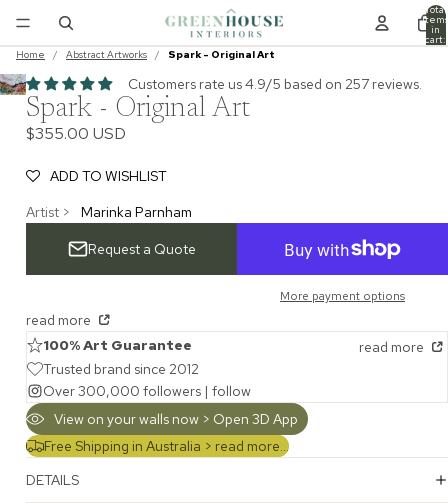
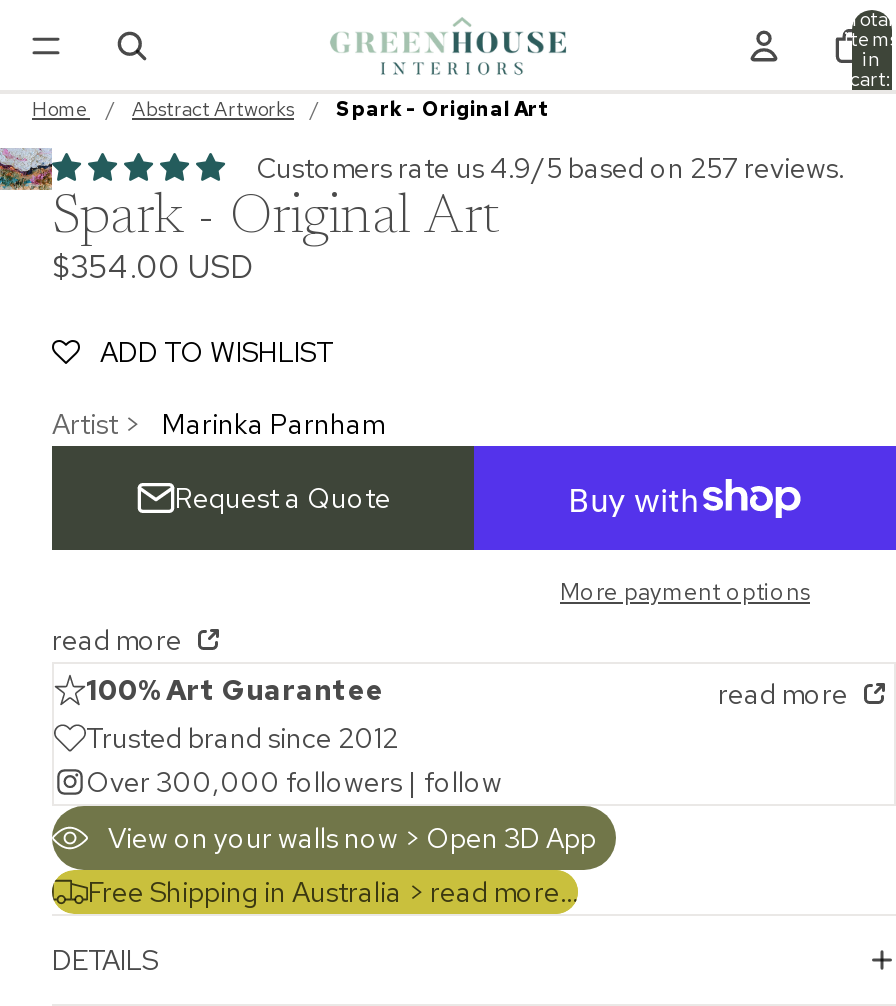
- $355.00 USD
+ $354.00 USD
